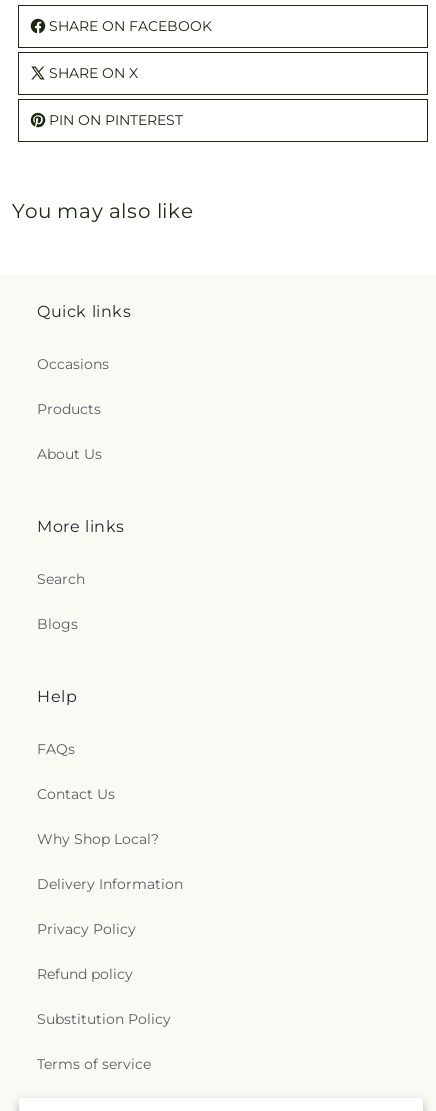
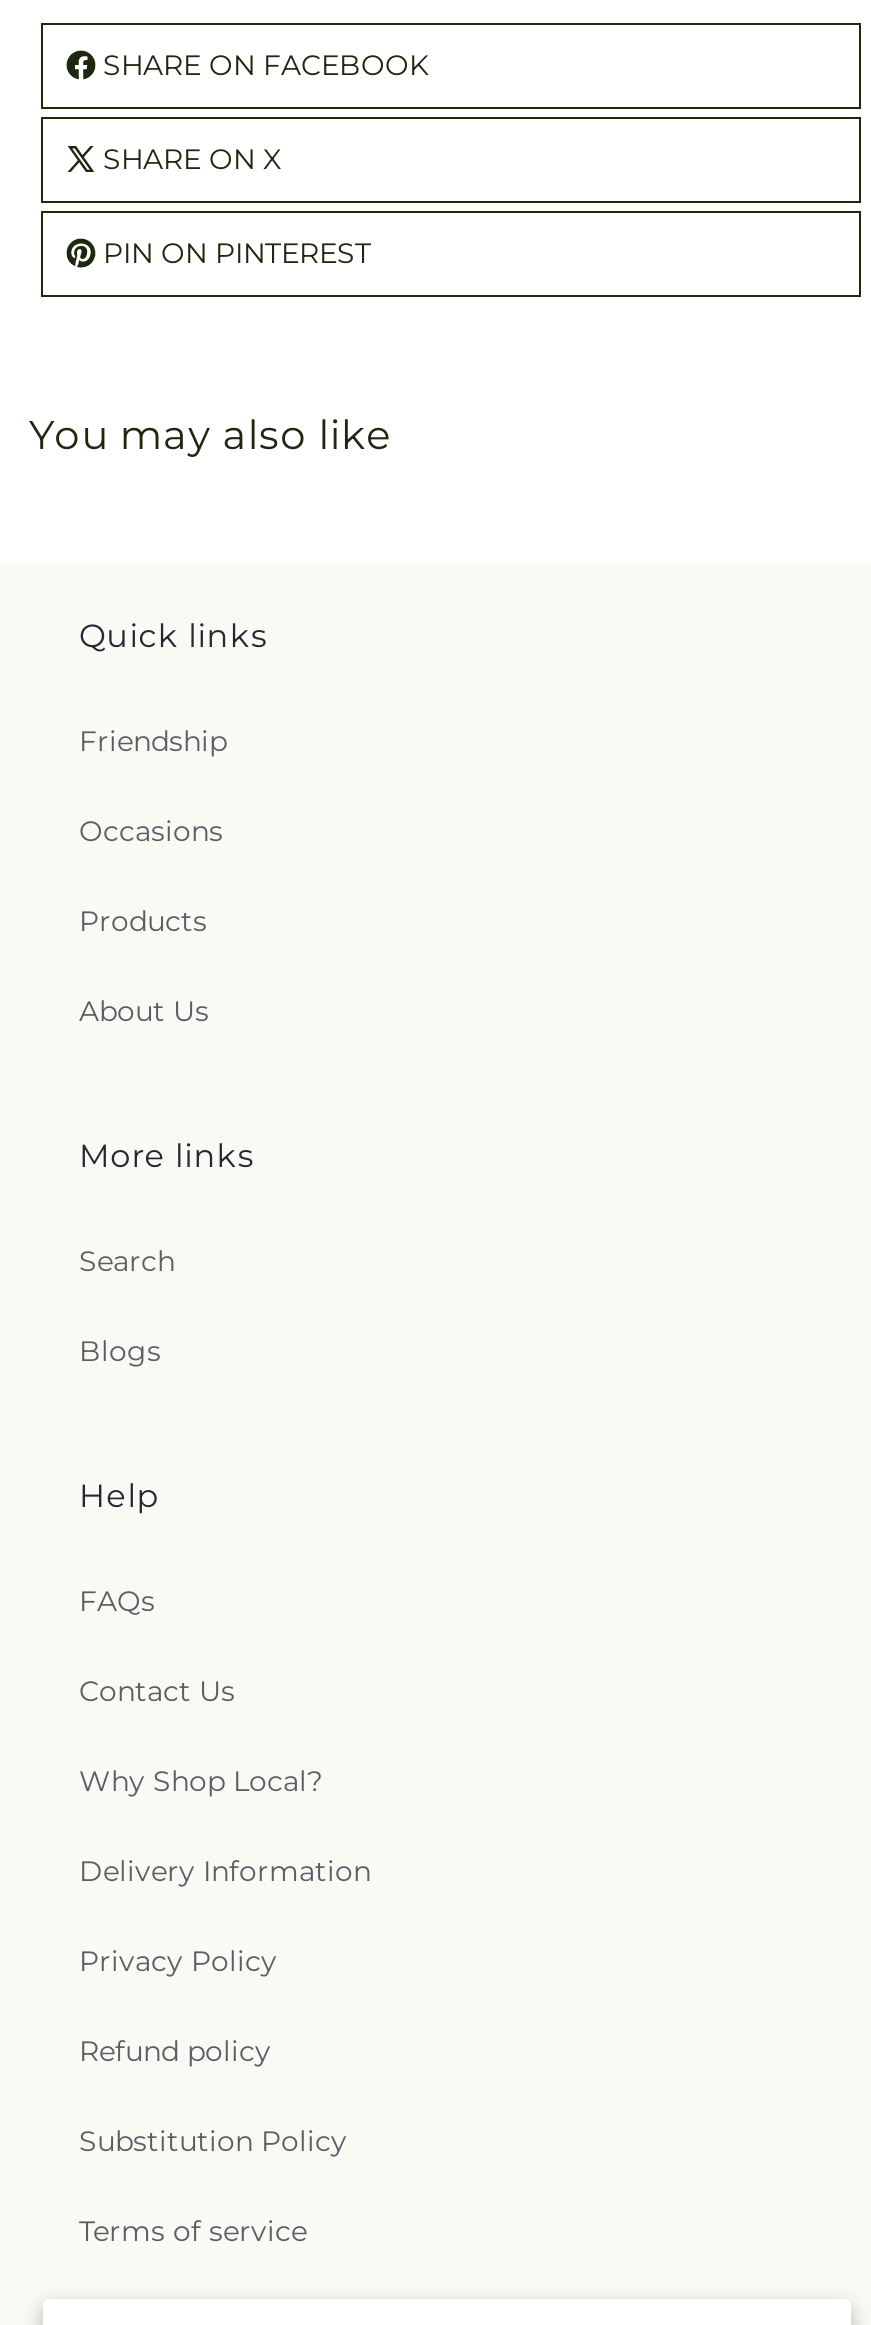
+ Friendship
